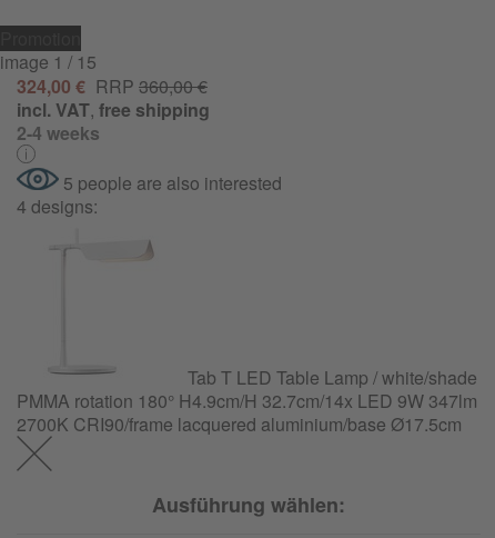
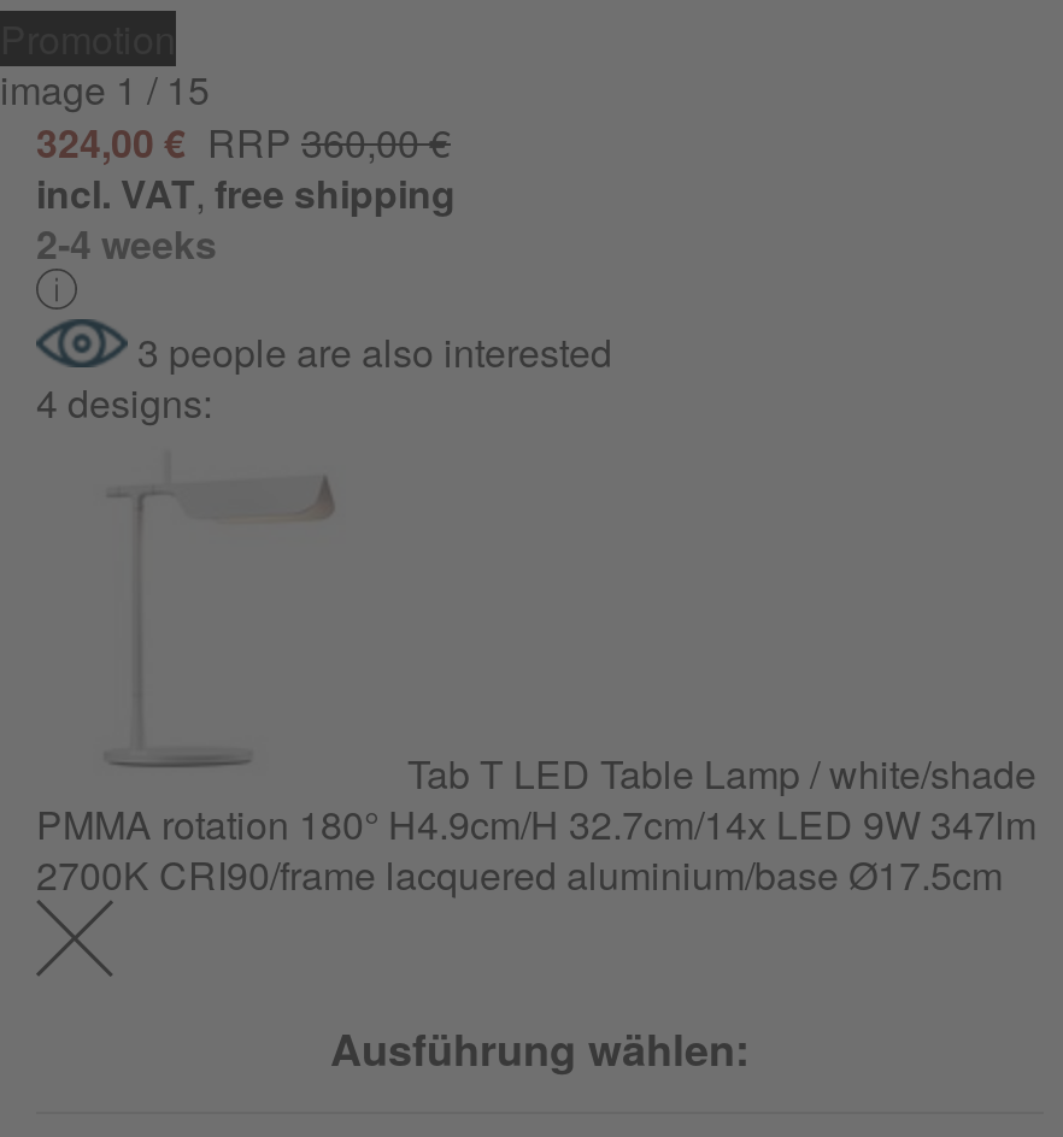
- 5 people are also interested
+ 3 people are also interested
